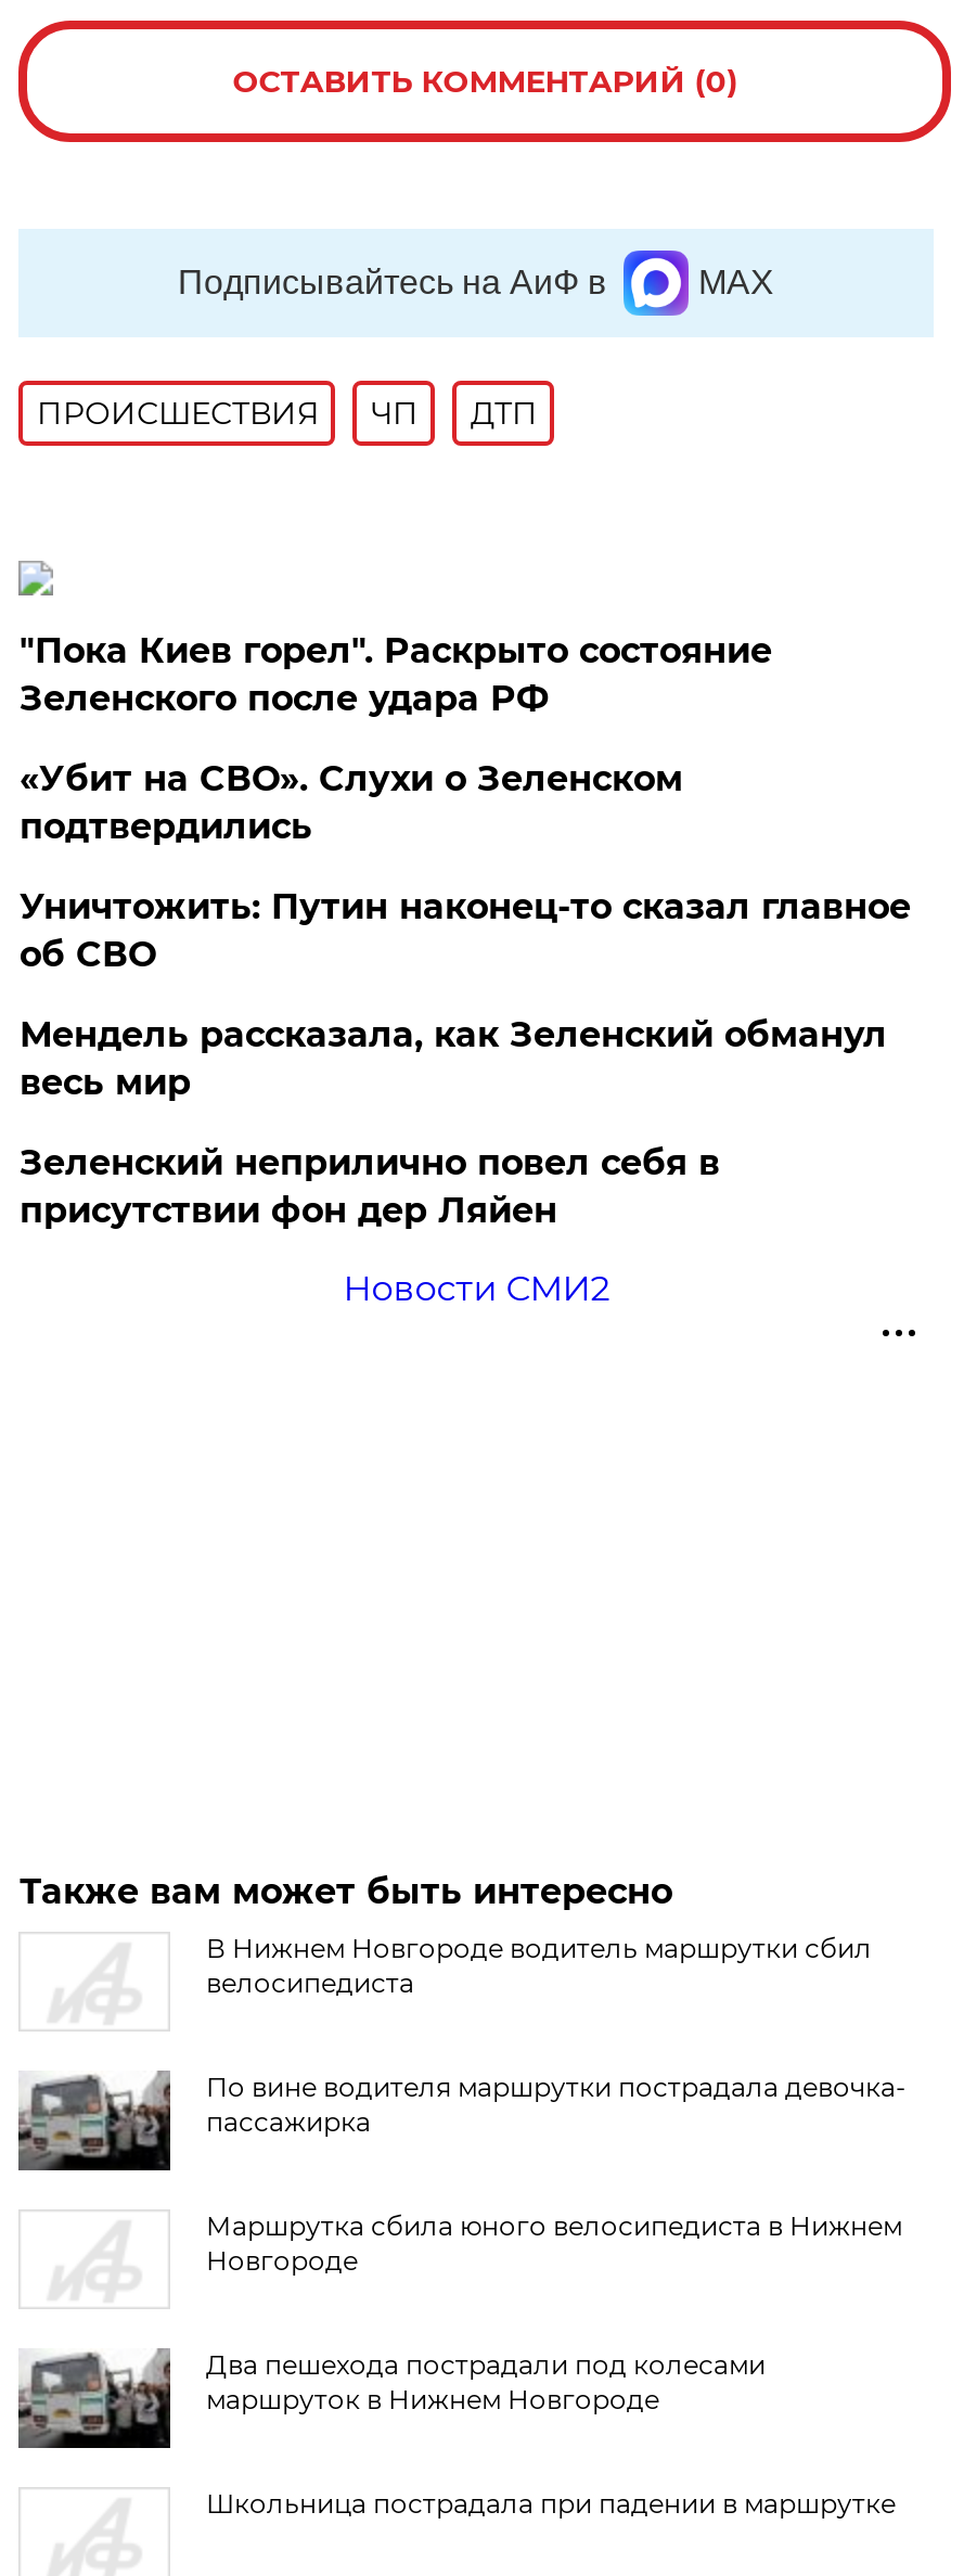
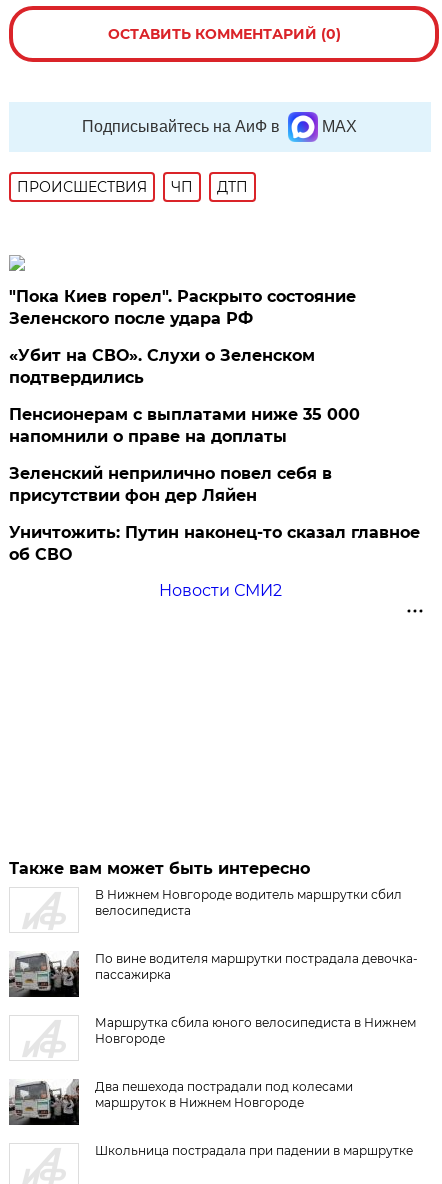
moved down: Уничтожить: Путин наконец-то сказал главное | об СВО

- Мендель рассказала, как Зеленский обманул
- весь мир
+ Пенсионерам с выплатами ниже 35 000
+ напомнили о праве на доплаты

moved up: Зеленский неприлично повел cебя в | присутствии фон дер Ляйен
